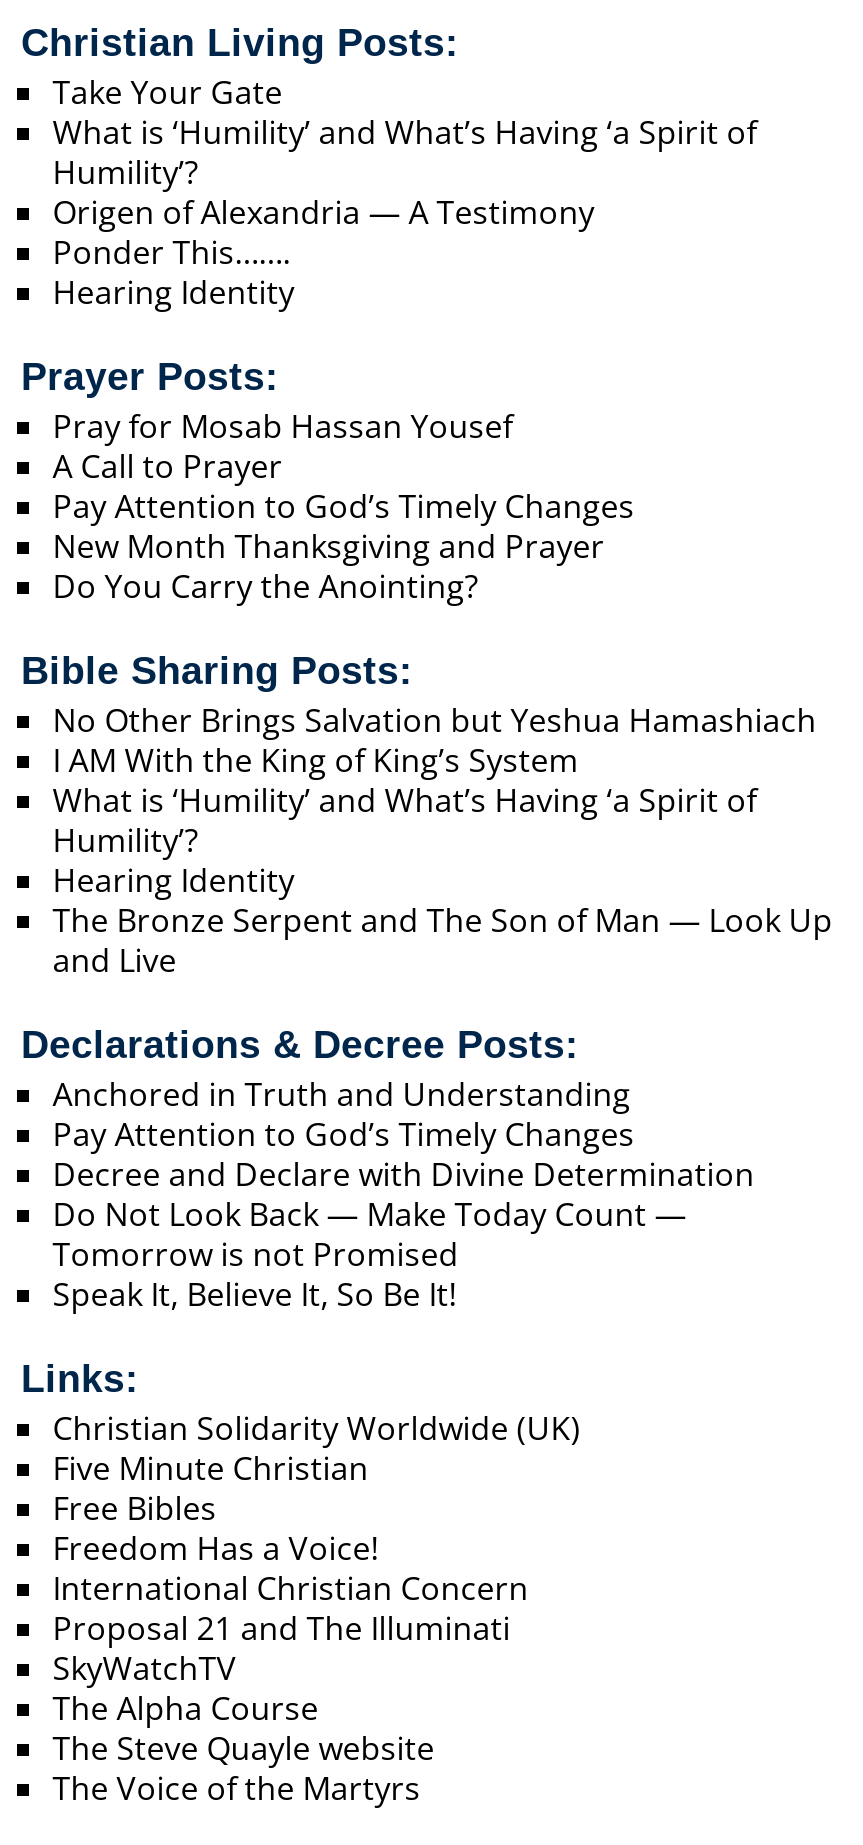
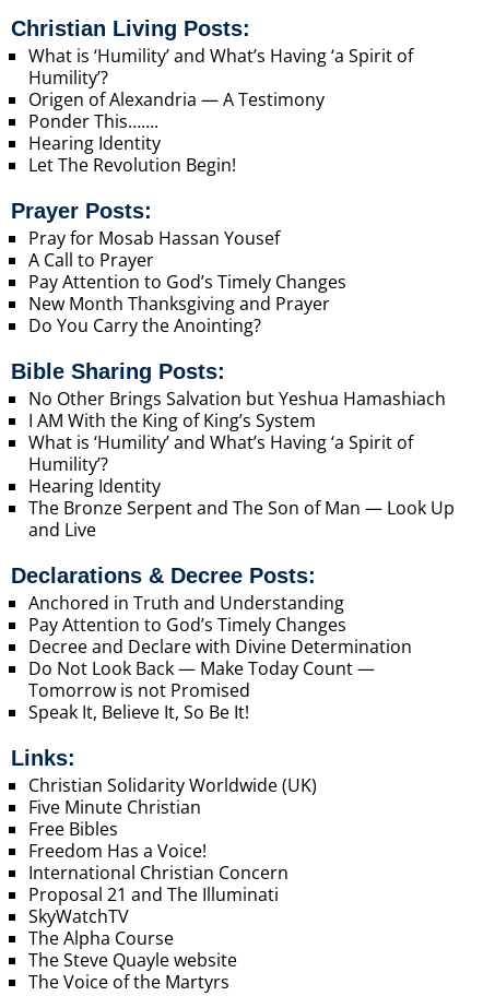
- Take Your Gate

moved up: What is ‘Humility’ and What’s Having ‘a Spirit of | Humility’? | Origen of Alexandria — A Testimony | Ponder This……. | Hearing Identity

+ Let The Revolution Begin!
